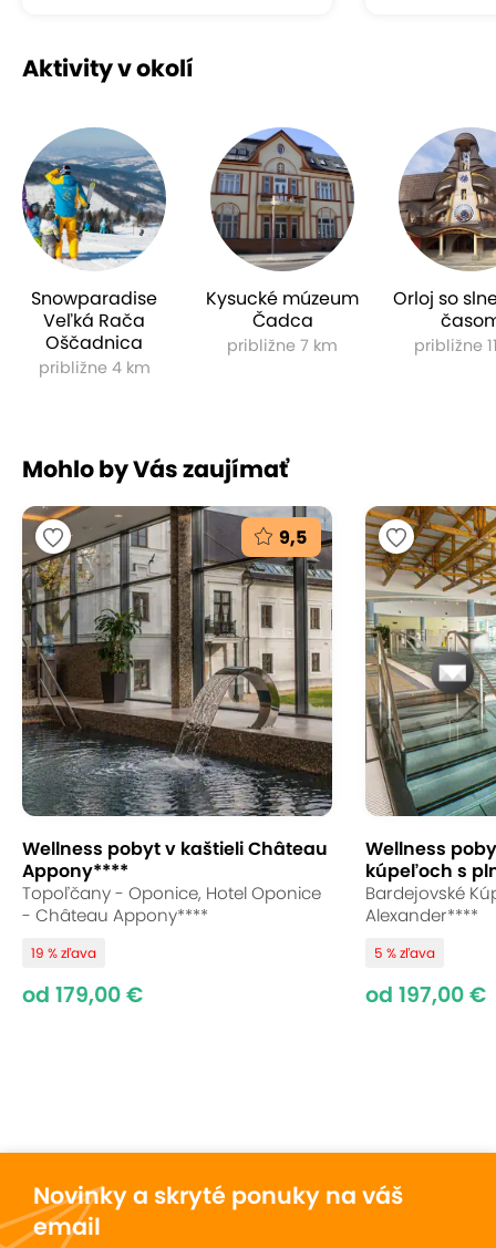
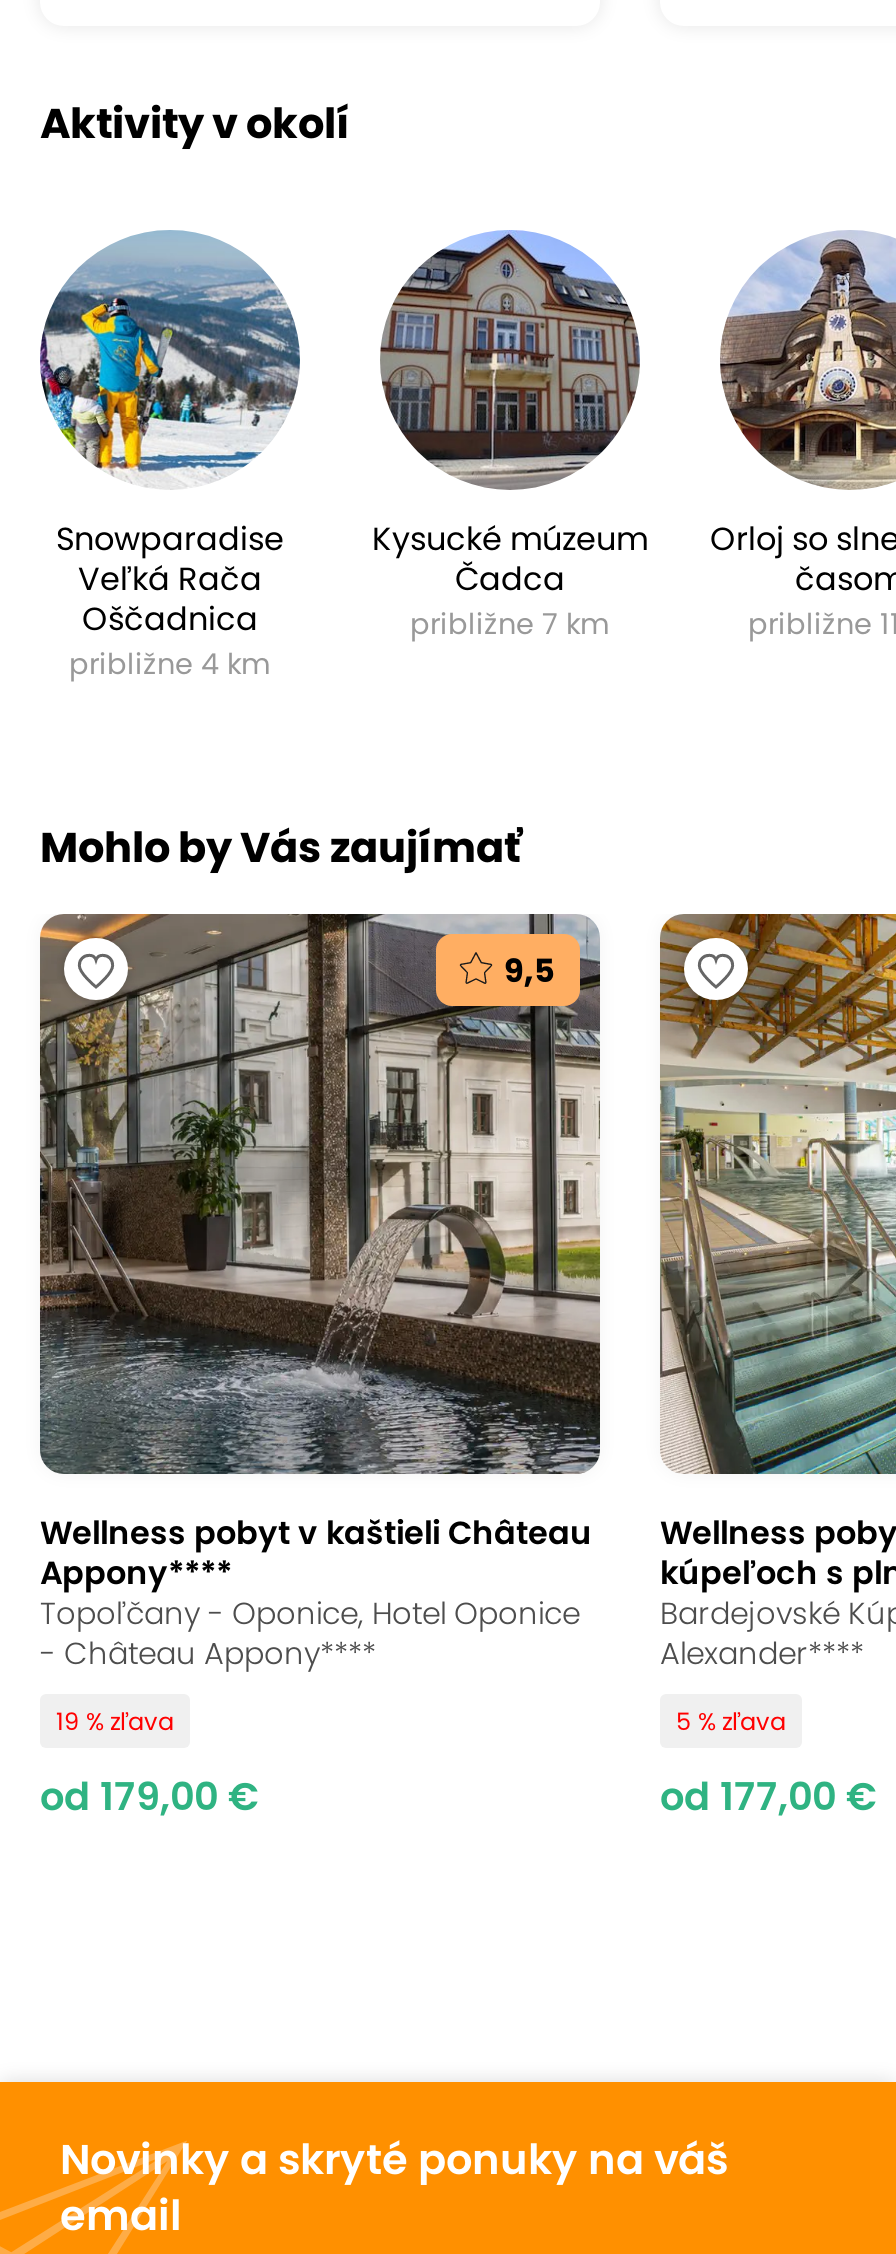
- [image]
+ [image]

- od 197,00 €
+ od 177,00 €
